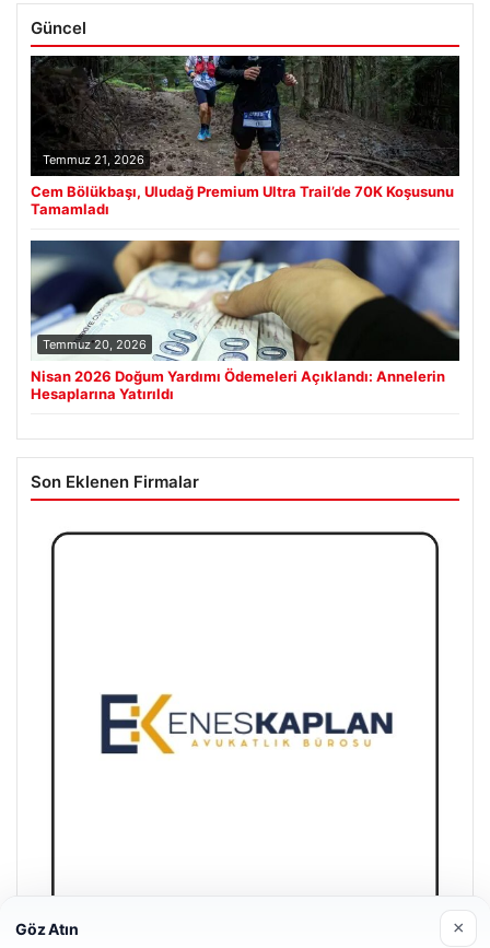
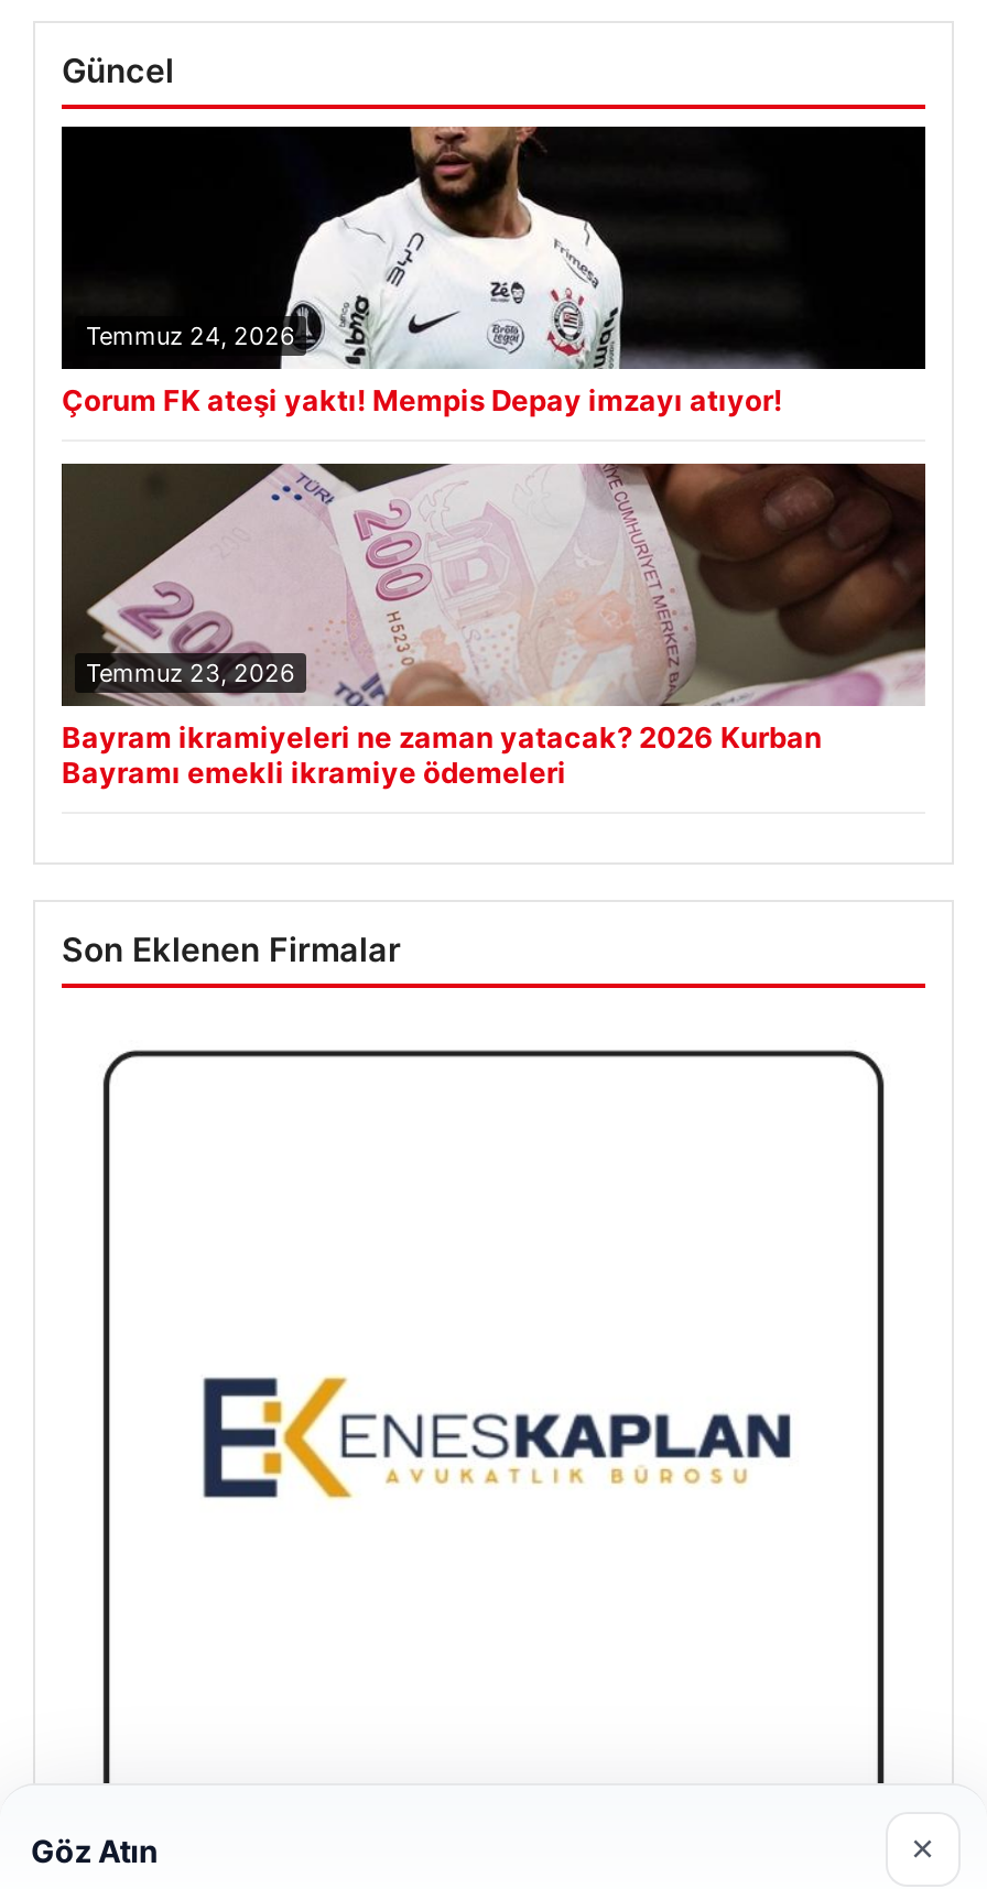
- [image]
- Temmuz 21, 2026
+ [image]
+ Temmuz 24, 2026

- Cem Bölükbaşı, Uludağ Premium Ultra Trail’de 70K Koşusunu
- Tamamladı
+ Çorum FK ateşi yaktı! Mempis Depay imzayı atıyor!

- [image]
- Temmuz 20, 2026
+ [image]
+ Temmuz 23, 2026

- Nisan 2026 Doğum Yardımı Ödemeleri Açıklandı: Annelerin
- Hesaplarına Yatırıldı
+ Bayram ikramiyeleri ne zaman yatacak? 2026 Kurban
+ Bayramı emekli ikramiye ödemeleri
